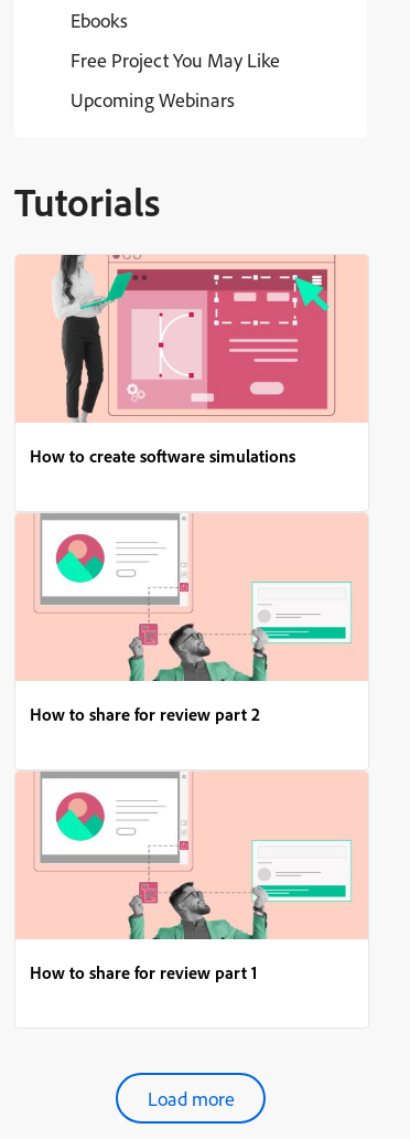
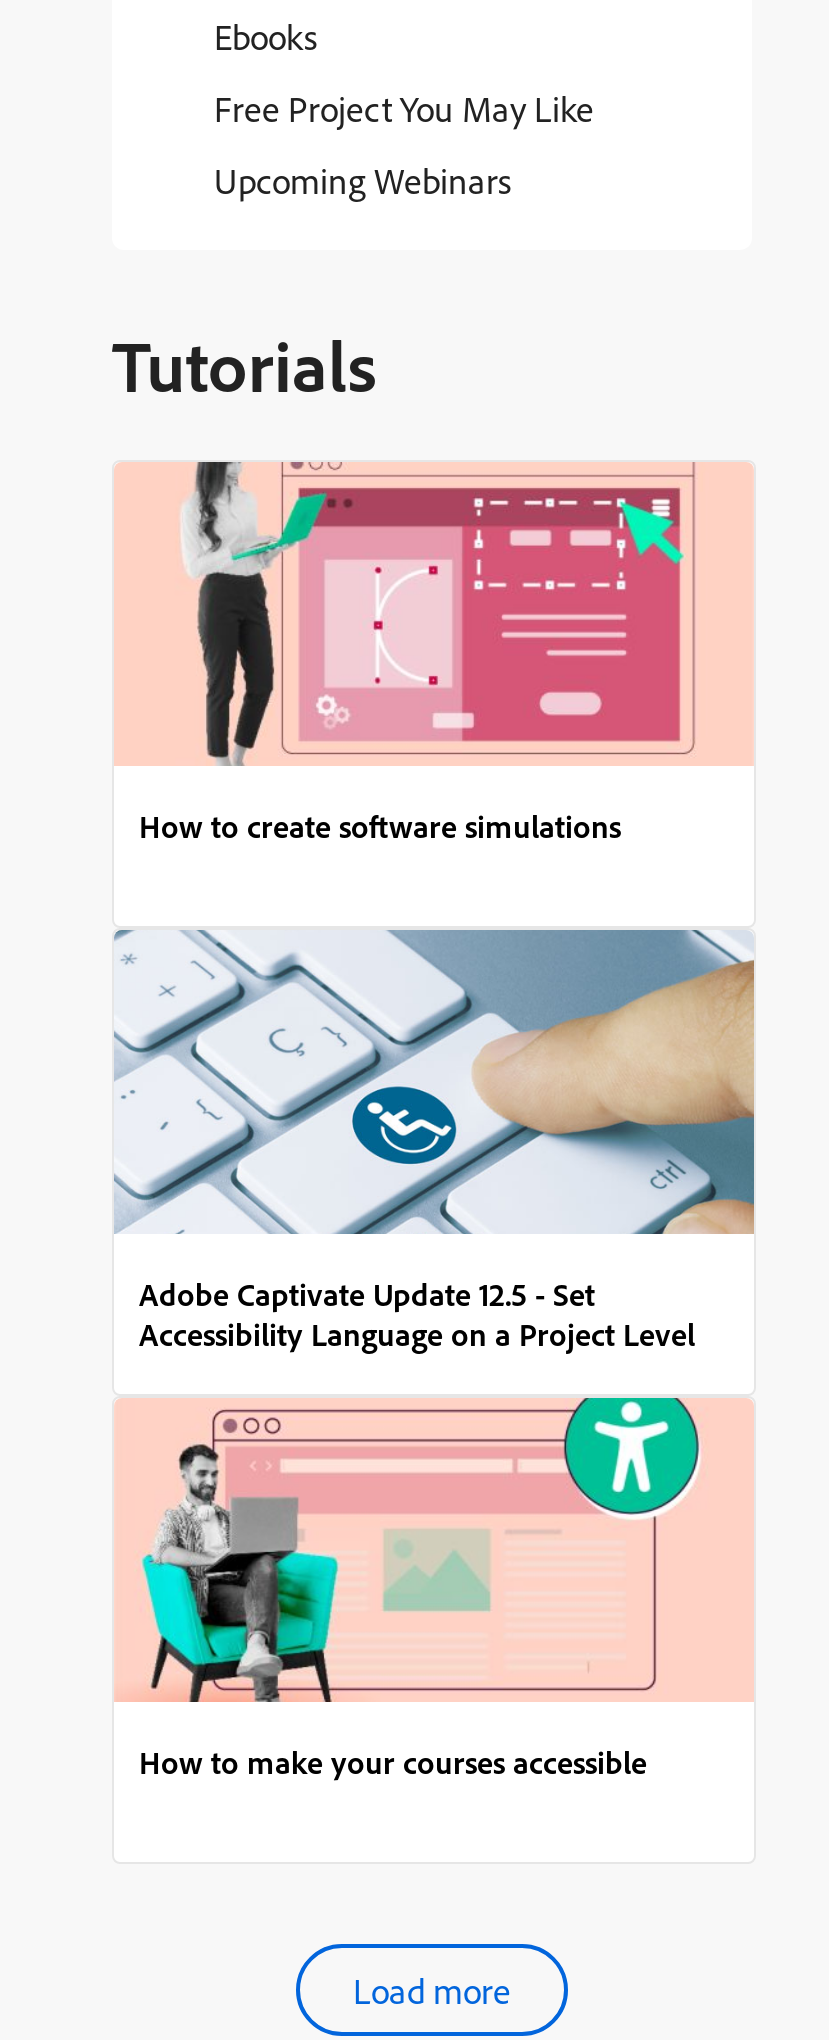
- [image]
- How to share for review part 2
+ [image]
+ Adobe Captivate Update 12.5 - Set
+ Accessibility Language on a Project Level

- [image]
- How to share for review part 1
+ [image]
+ How to make your courses accessible
